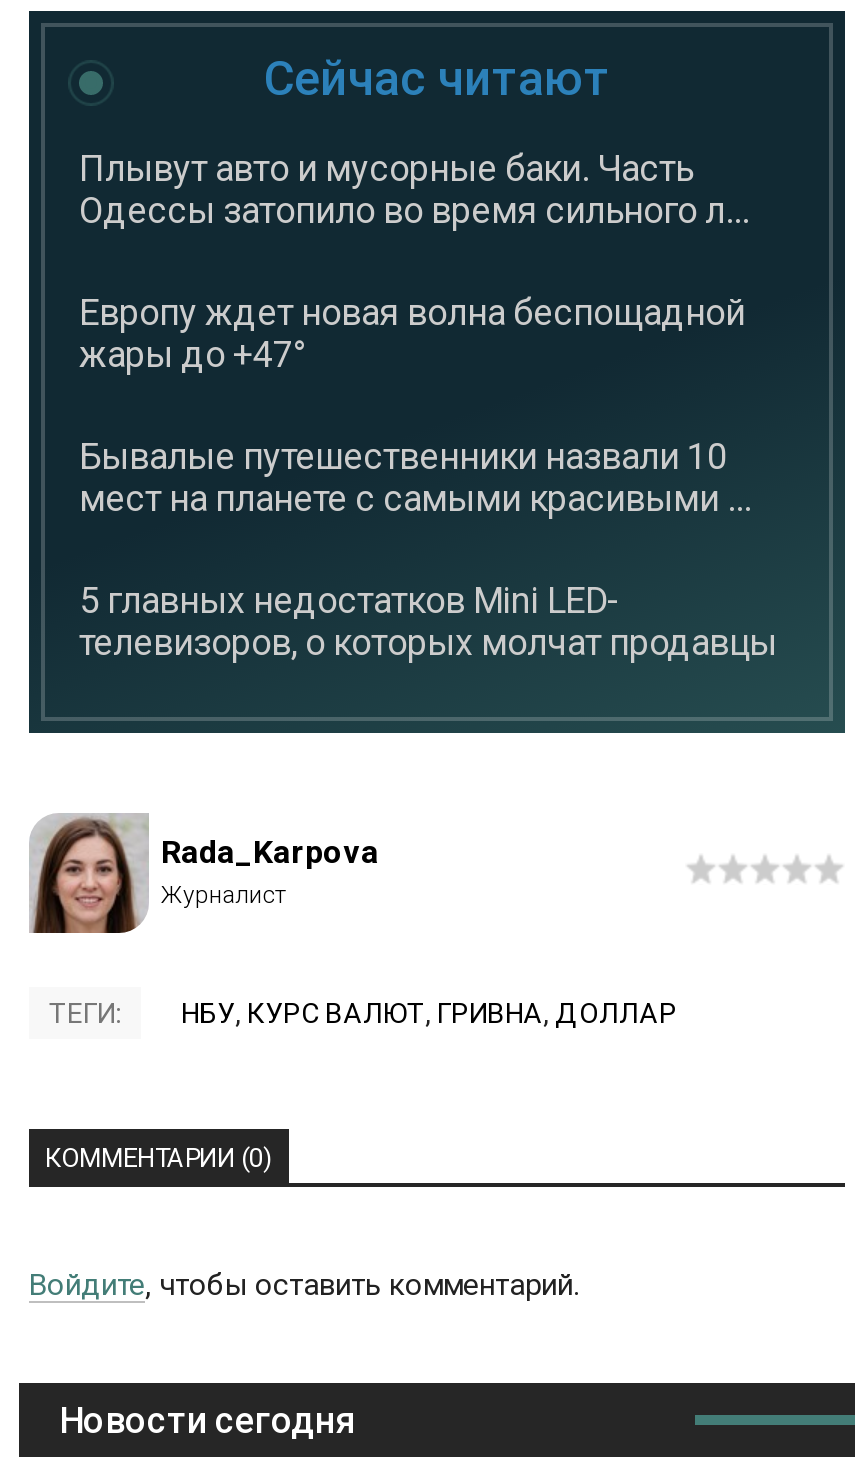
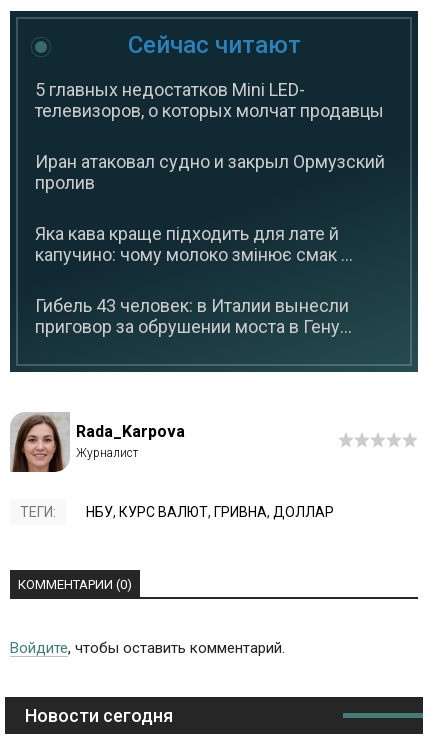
- Плывут авто и мусорные баки. Часть
- Одессы затопило во время сильного л...
- Европу ждет новая волна беспощадной
- жары до +47°
- Бывалые путешественники назвали 10
- мест на планете с самыми красивыми ...

moved up: 5 главных недостатков Mini LED- | телевизоров, о которых молчат продавцы

+ Иран атаковал судно и закрыл Ормузский
+ пролив
+ Яка кава краще підходить для лате й
+ капучино: чому молоко змінює смак ...
+ Гибель 43 человек: в Италии вынесли
+ приговор за обрушении моста в Гену...
